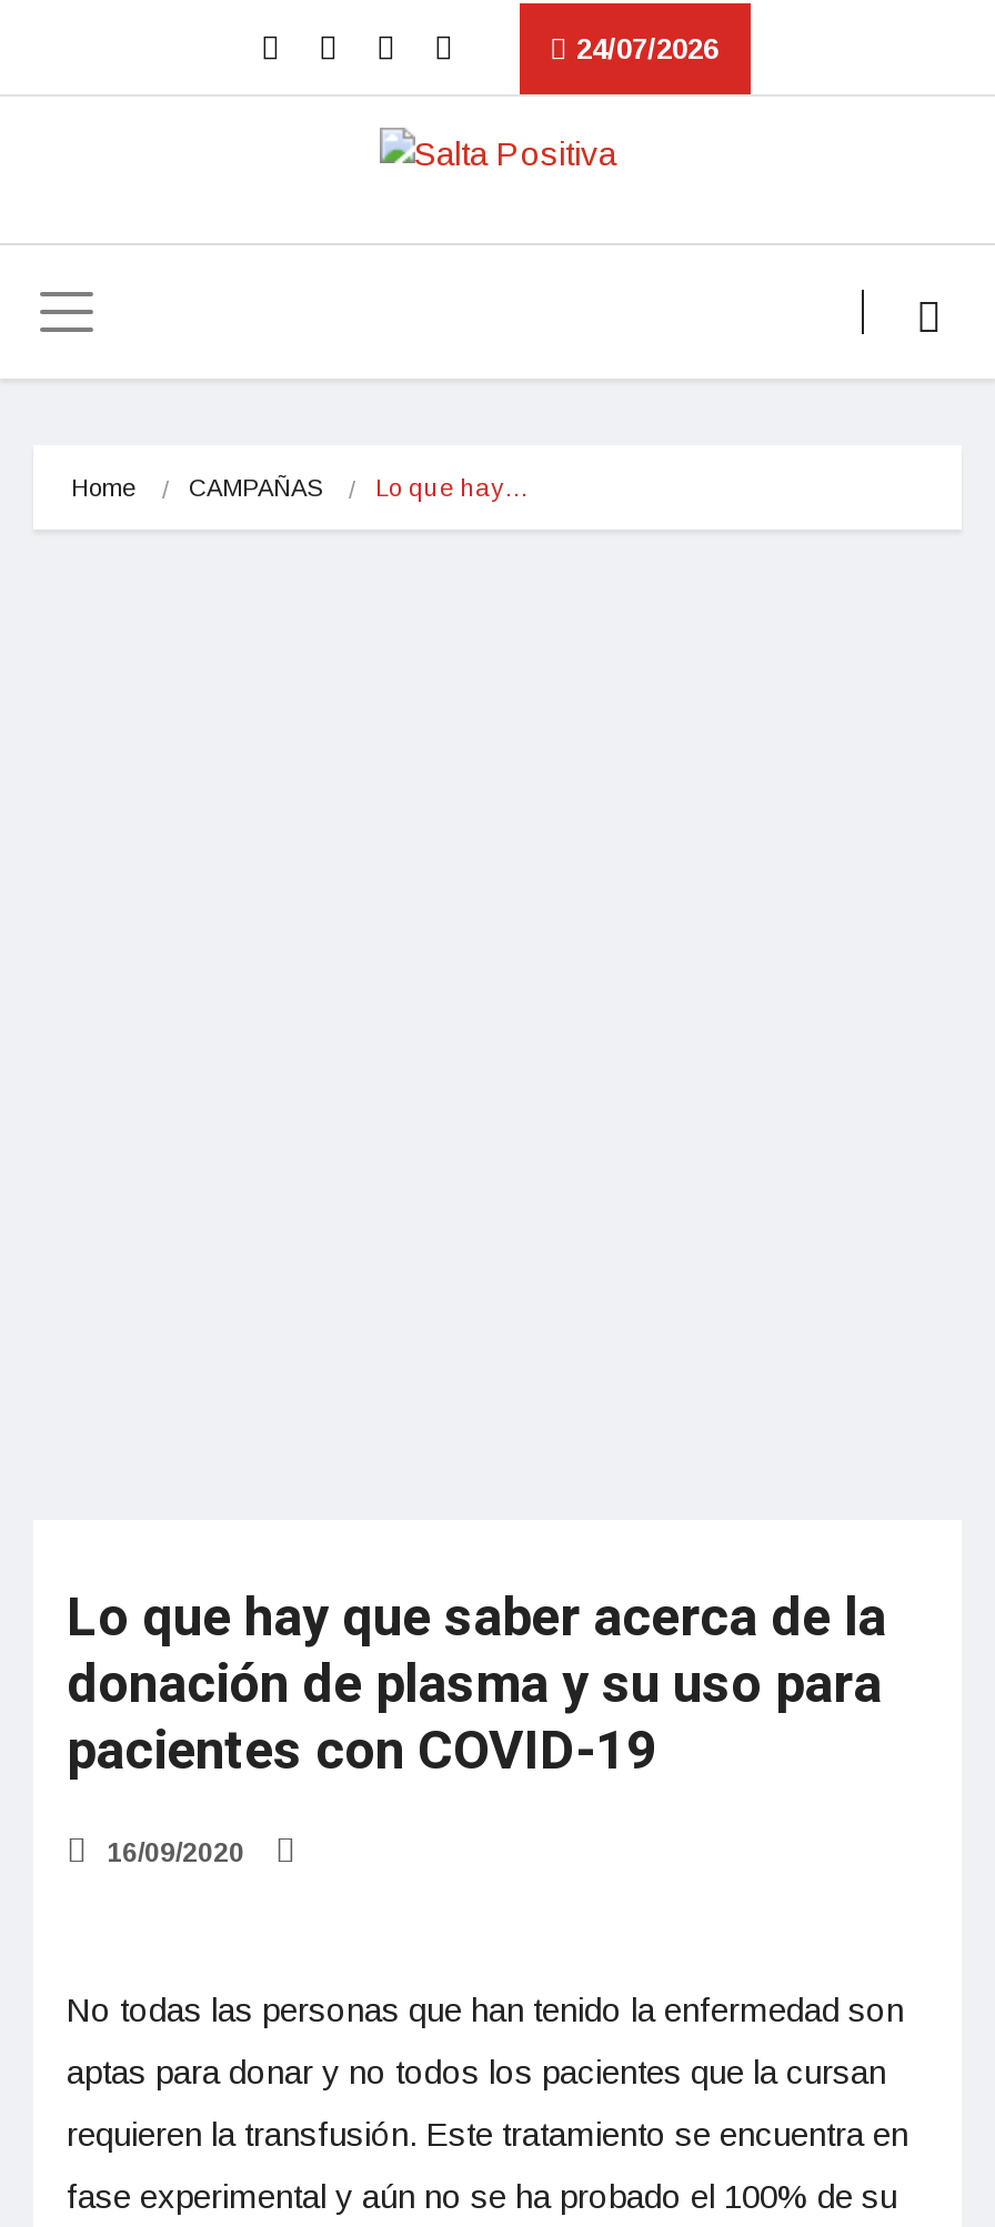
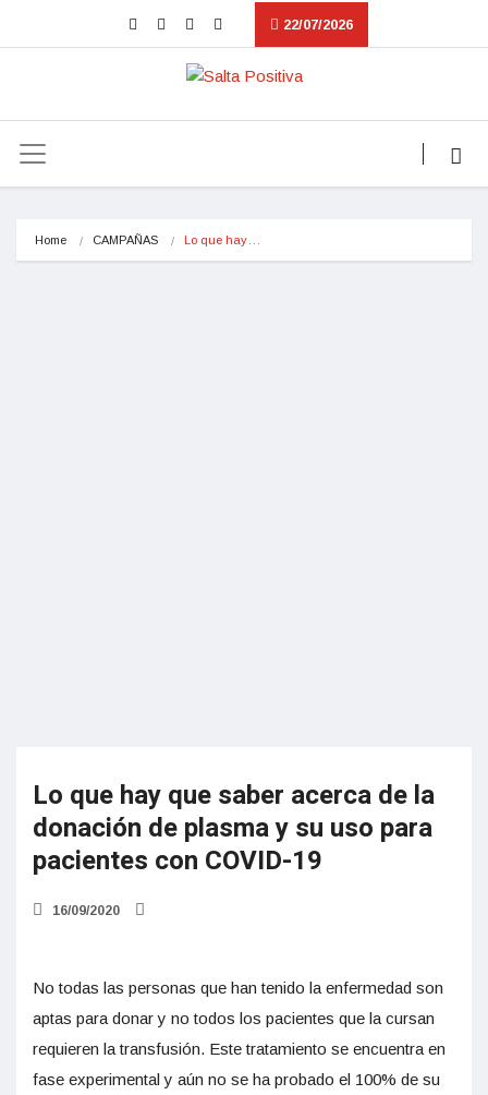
- 24/07/2026
+ 22/07/2026
